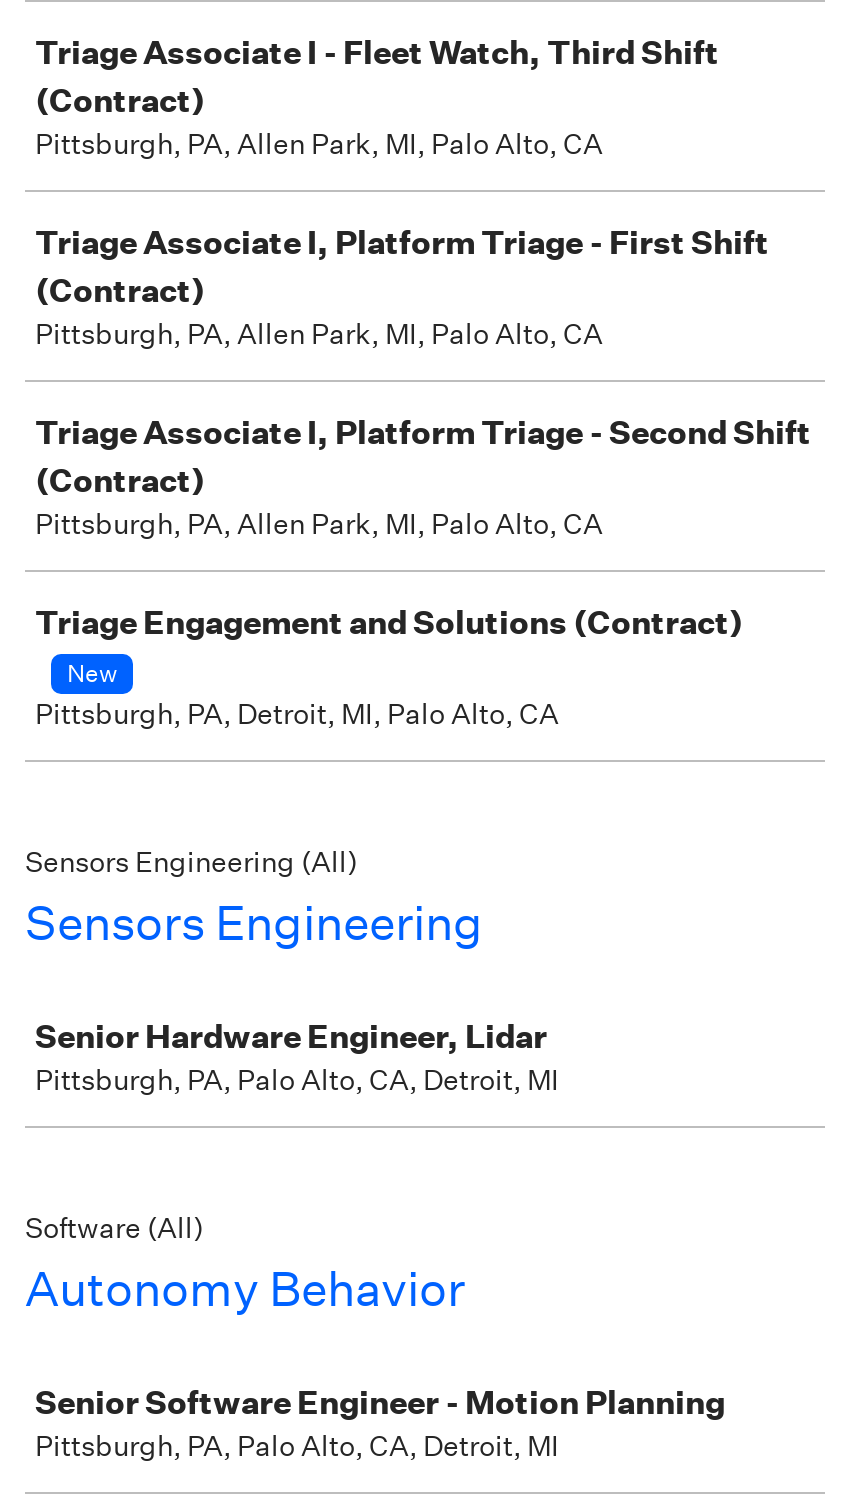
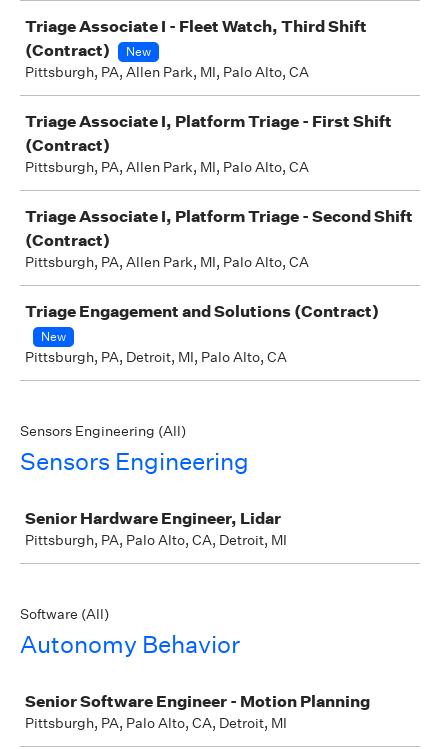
+ New
